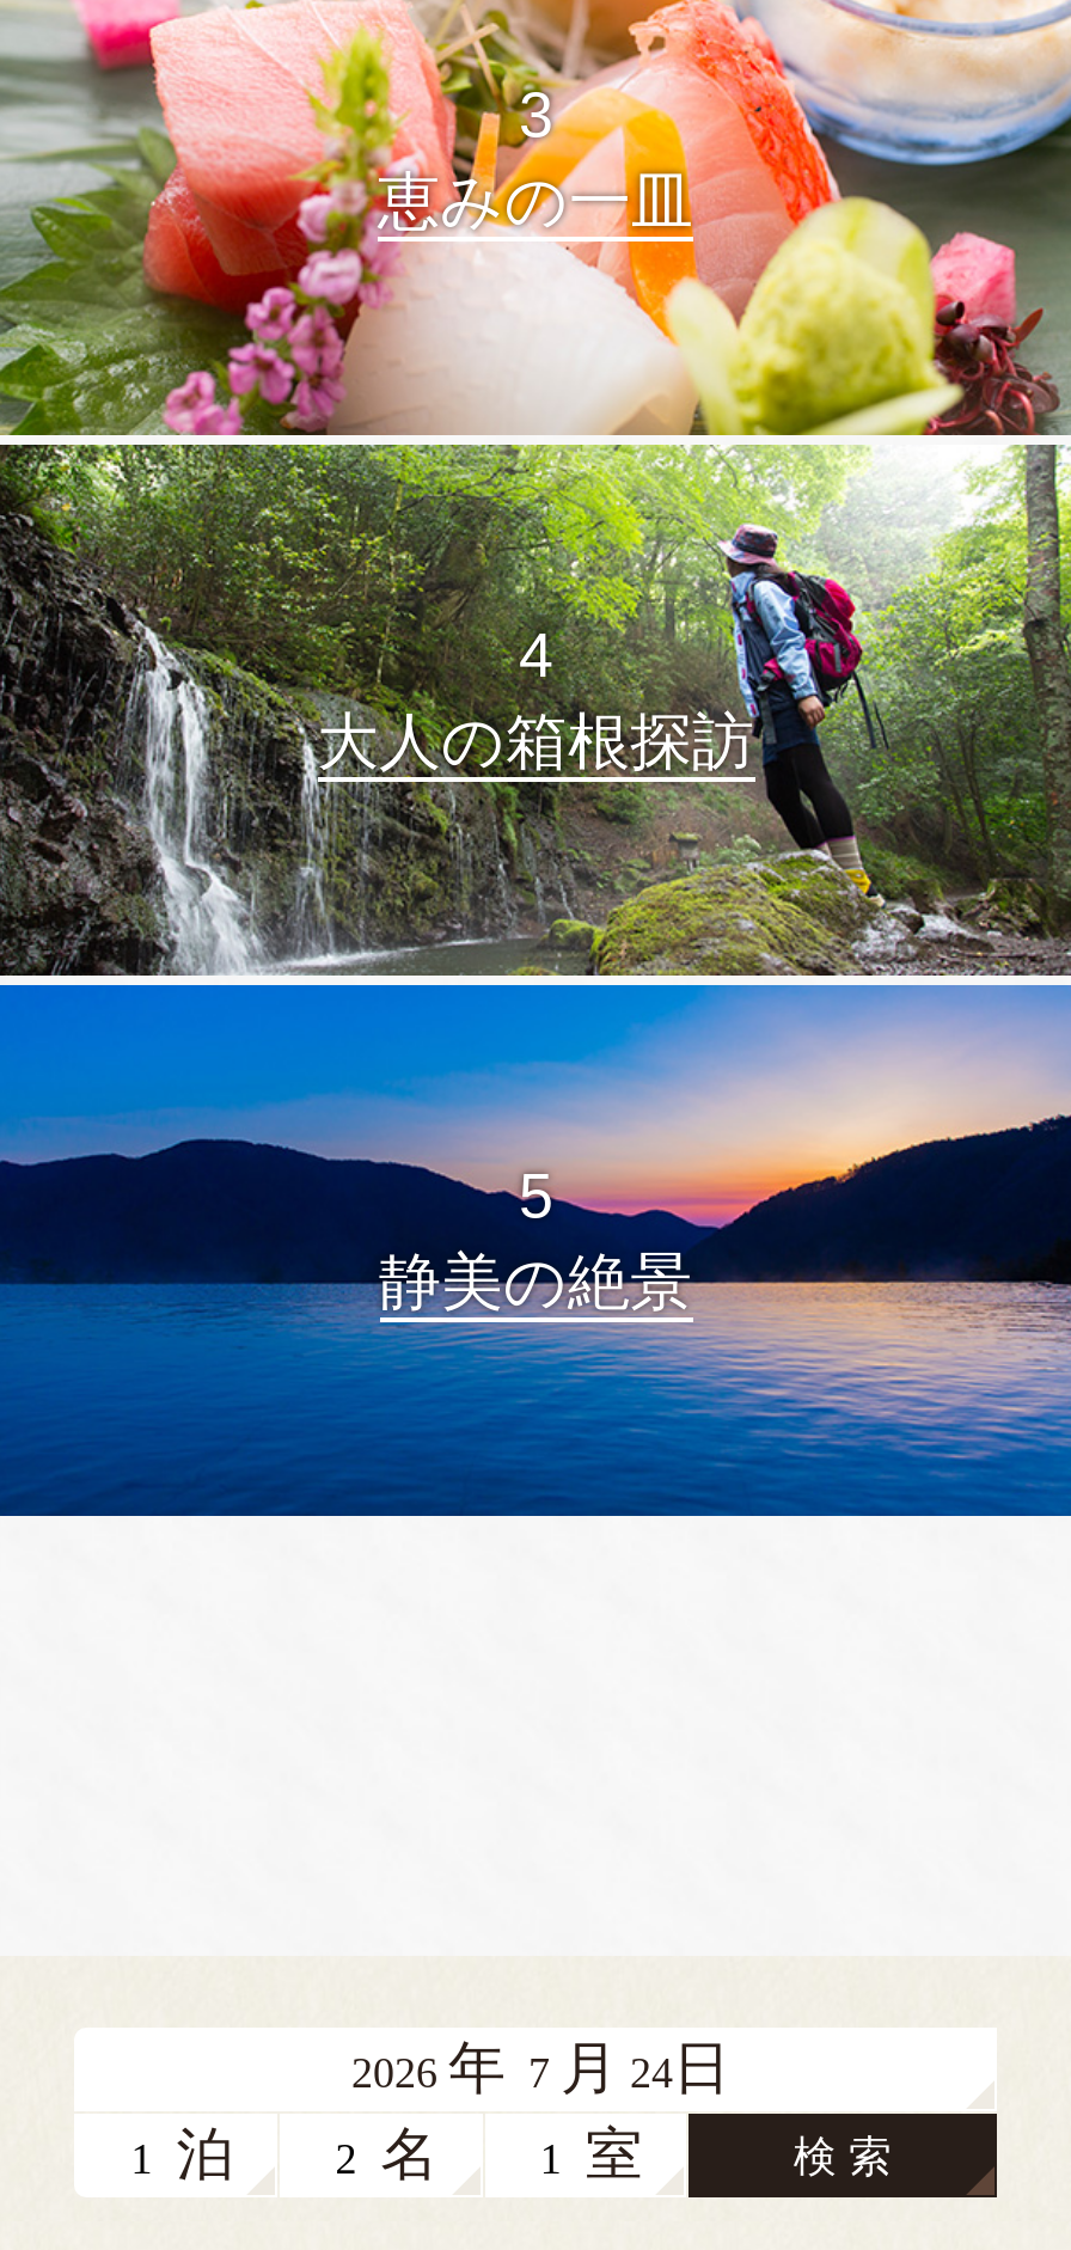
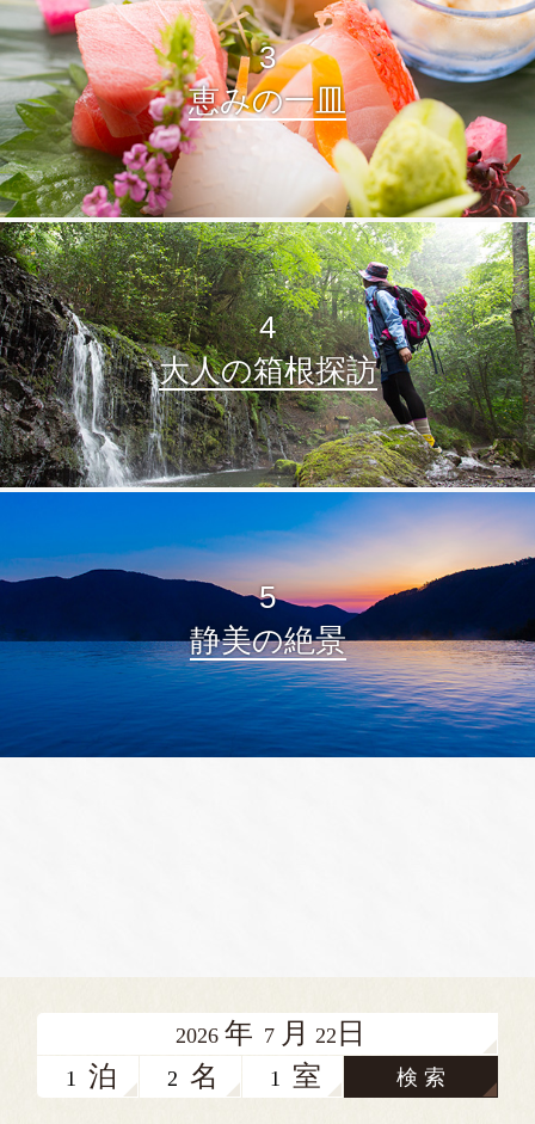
- 2026 年 7 月 24日
+ 2026 年 7 月 22日
